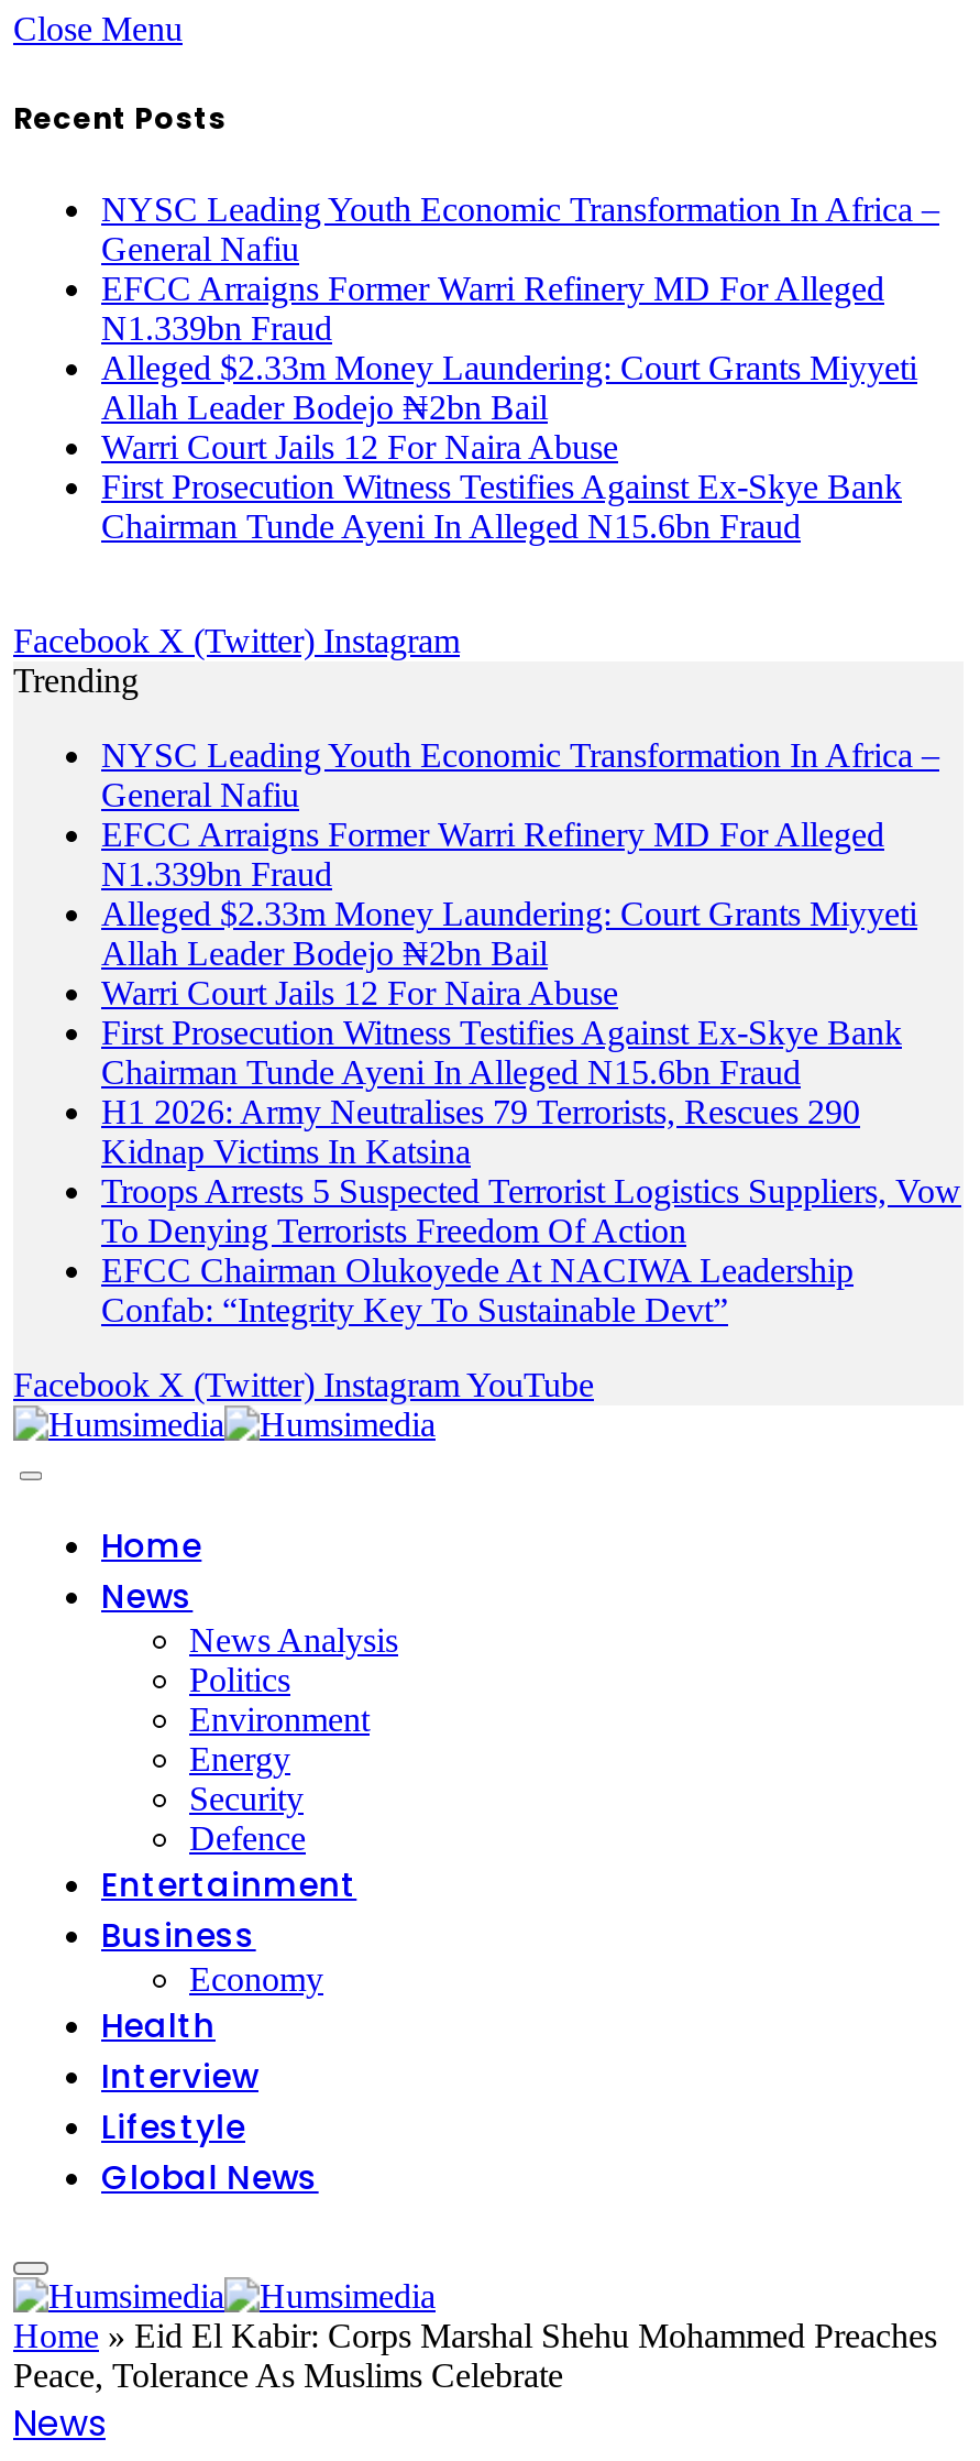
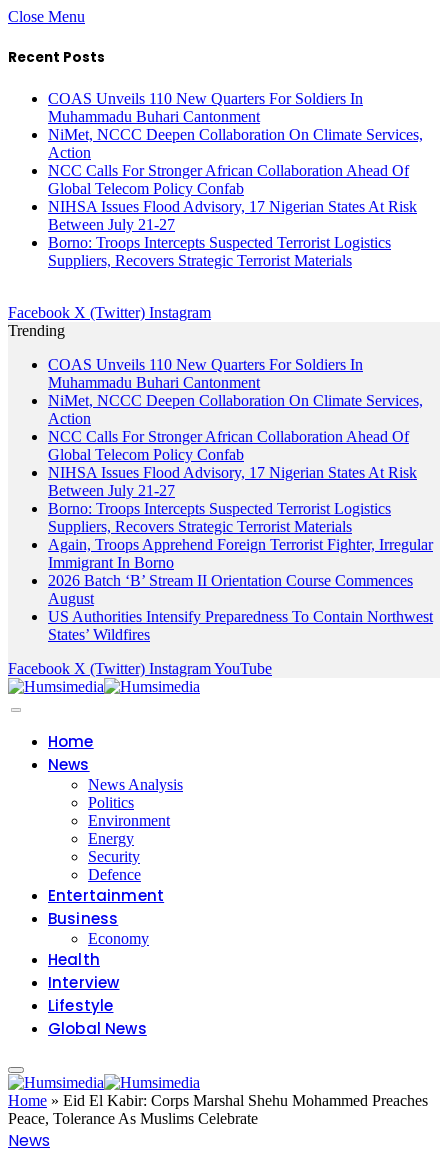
- NYSC Leading Youth Economic Transformation In Africa –
- General Nafiu
- EFCC Arraigns Former Warri Refinery MD For Alleged
- N1.339bn Fraud
- Alleged $2.33m Money Laundering: Court Grants Miyyeti
- Allah Leader Bodejo ₦2bn Bail
- Warri Court Jails 12 For Naira Abuse
- First Prosecution Witness Testifies Against Ex-Skye Bank
- Chairman Tunde Ayeni In Alleged N15.6bn Fraud
+ COAS Unveils 110 New Quarters For Soldiers In
+ Muhammadu Buhari Cantonment
+ NiMet, NCCC Deepen Collaboration On Climate Services,
+ Action
+ NCC Calls For Stronger African Collaboration Ahead Of
+ Global Telecom Policy Confab
+ NIHSA Issues Flood Advisory, 17 Nigerian States At Risk
+ Between July 21-27
+ Borno: Troops Intercepts Suspected Terrorist Logistics
+ Suppliers, Recovers Strategic Terrorist Materials

- NYSC Leading Youth Economic Transformation In Africa –
- General Nafiu
- EFCC Arraigns Former Warri Refinery MD For Alleged
- N1.339bn Fraud
- Alleged $2.33m Money Laundering: Court Grants Miyyeti
- Allah Leader Bodejo ₦2bn Bail
- Warri Court Jails 12 For Naira Abuse
- First Prosecution Witness Testifies Against Ex-Skye Bank
- Chairman Tunde Ayeni In Alleged N15.6bn Fraud
- H1 2026: Army Neutralises 79 Terrorists, Rescues 290
- Kidnap Victims In Katsina
- Troops Arrests 5 Suspected Terrorist Logistics Suppliers, Vow
- To Denying Terrorists Freedom Of Action
- EFCC Chairman Olukoyede At NACIWA Leadership
- Confab: “Integrity Key To Sustainable Devt”
+ COAS Unveils 110 New Quarters For Soldiers In
+ Muhammadu Buhari Cantonment
+ NiMet, NCCC Deepen Collaboration On Climate Services,
+ Action
+ NCC Calls For Stronger African Collaboration Ahead Of
+ Global Telecom Policy Confab
+ NIHSA Issues Flood Advisory, 17 Nigerian States At Risk
+ Between July 21-27
+ Borno: Troops Intercepts Suspected Terrorist Logistics
+ Suppliers, Recovers Strategic Terrorist Materials
+ Again, Troops Apprehend Foreign Terrorist Fighter, Irregular
+ Immigrant In Borno
+ 2026 Batch ‘B’ Stream II Orientation Course Commences
+ August
+ US Authorities Intensify Preparedness To Contain Northwest
+ States’ Wildfires
